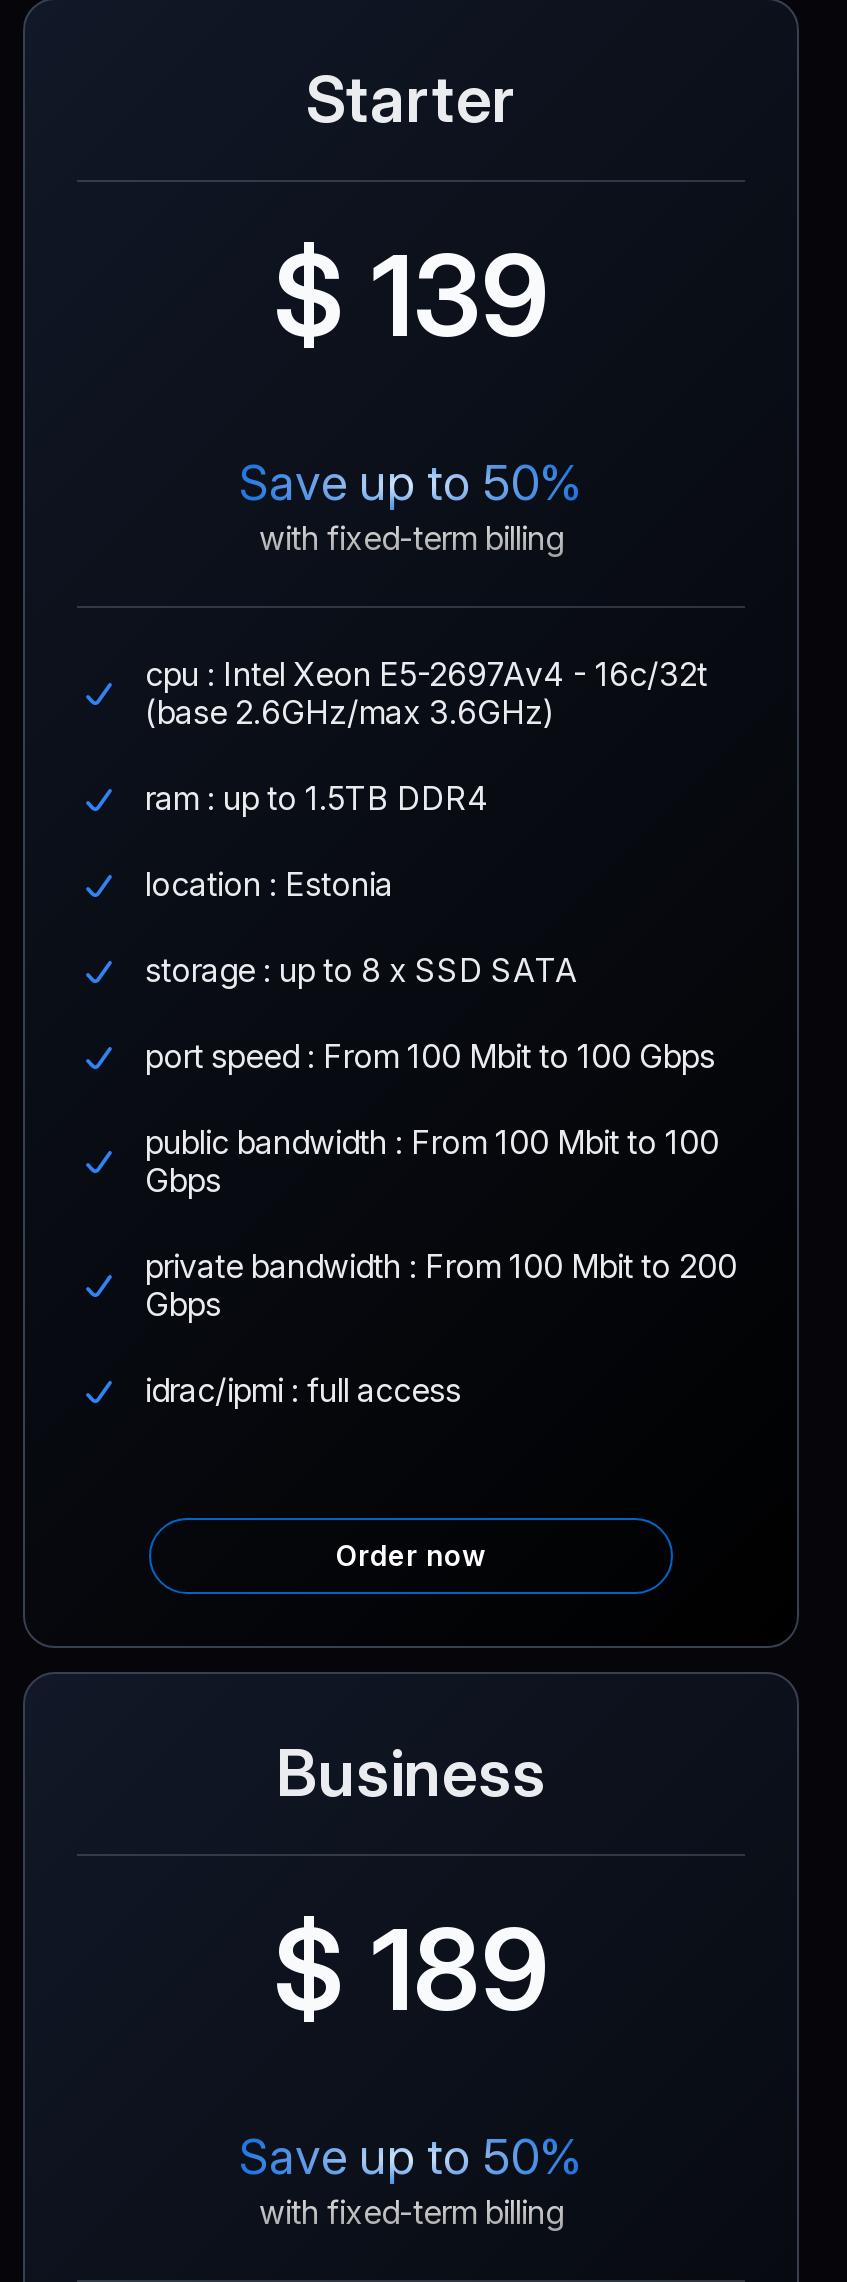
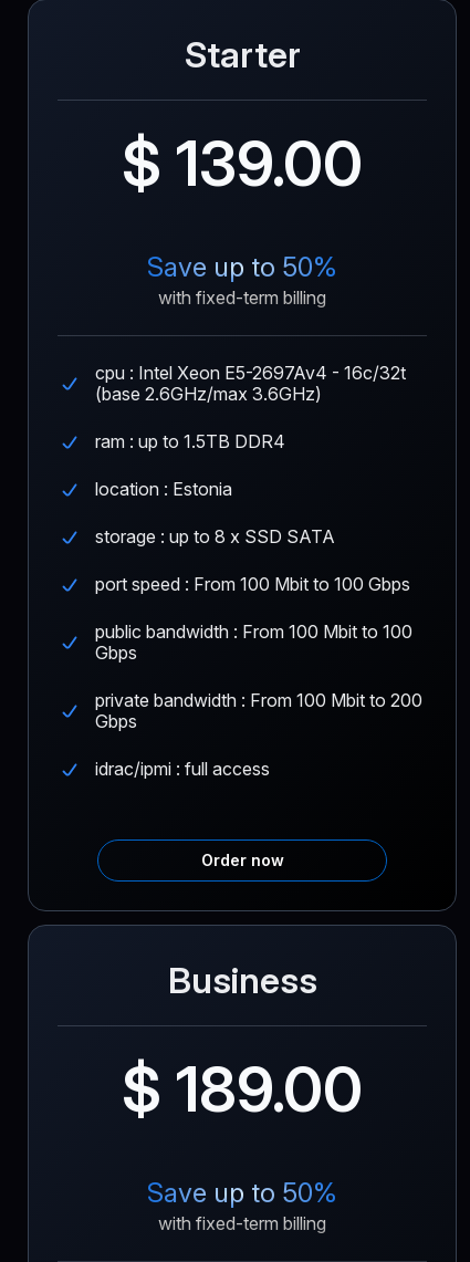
- $ 139
+ $ 139.00

- $ 189
+ $ 189.00
